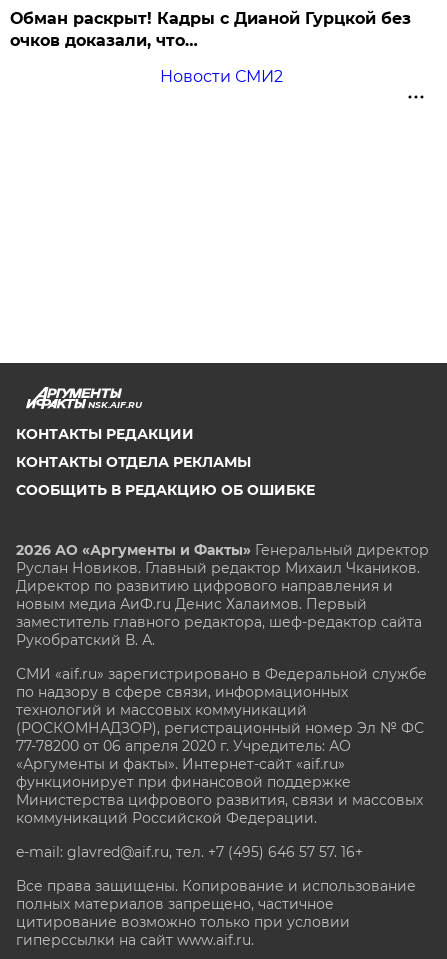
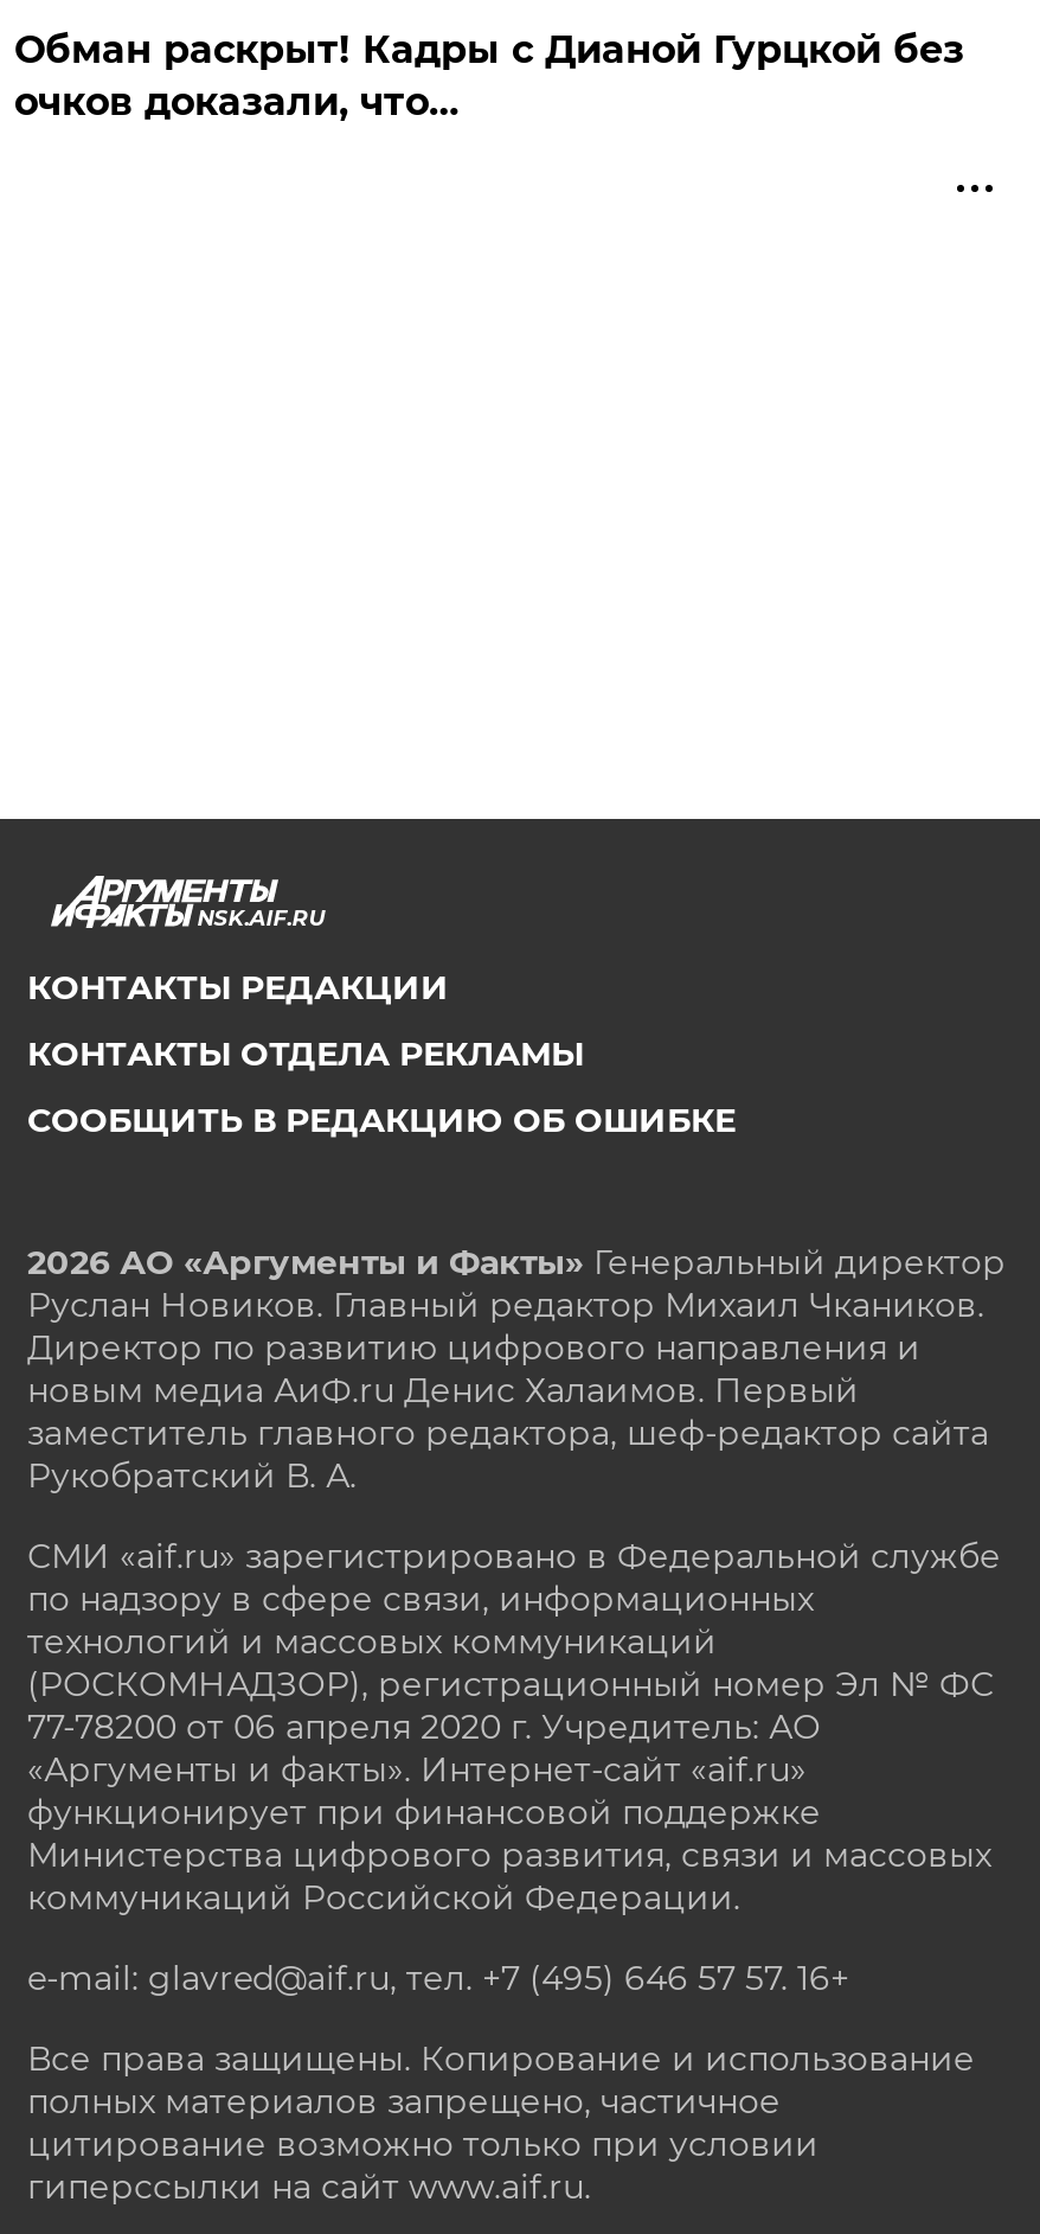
- Новости СМИ2
